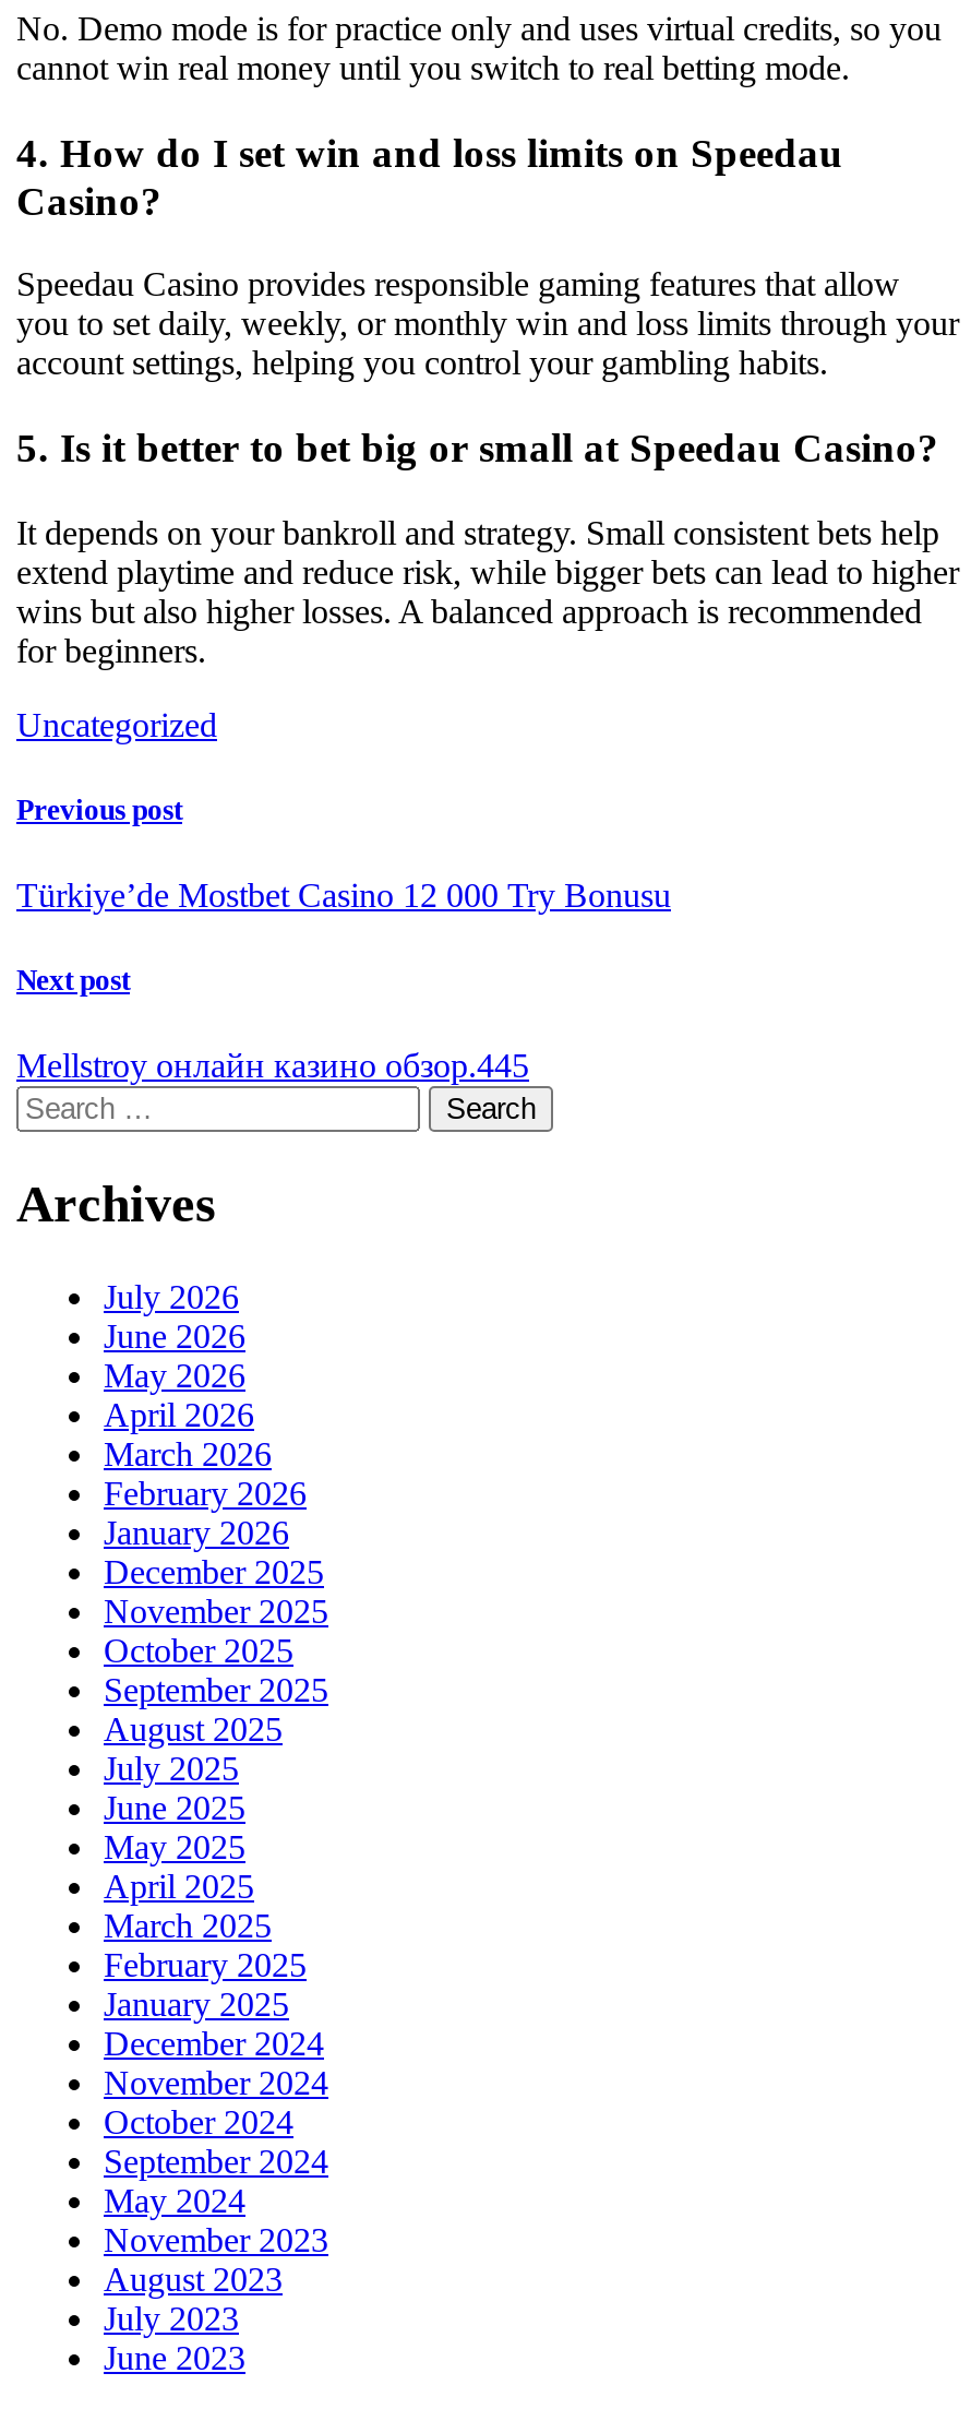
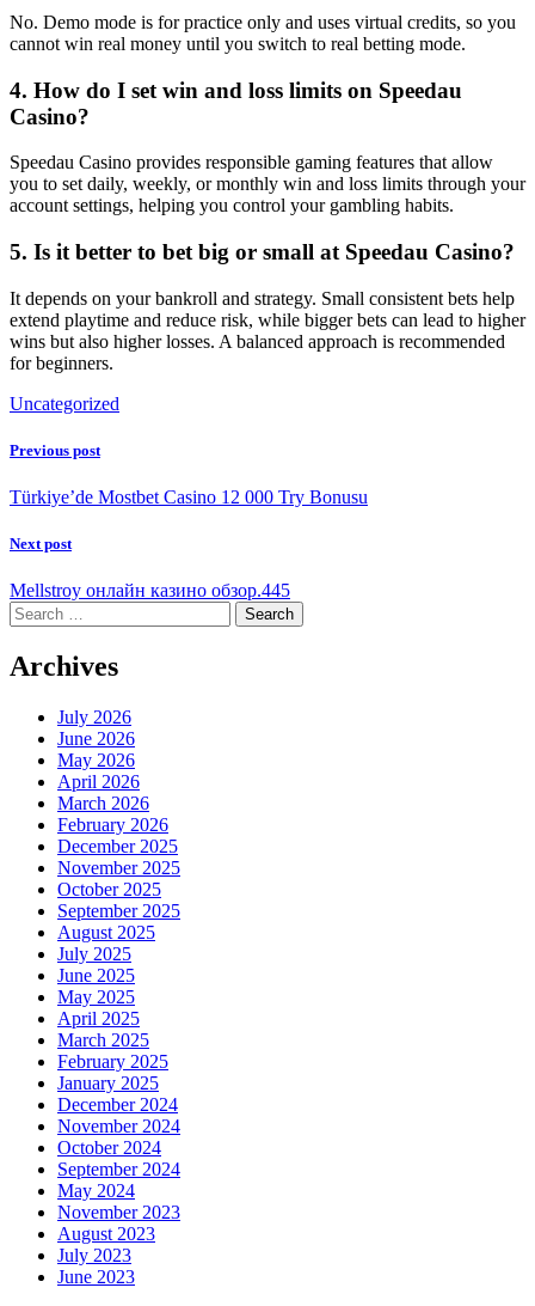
- January 2026
